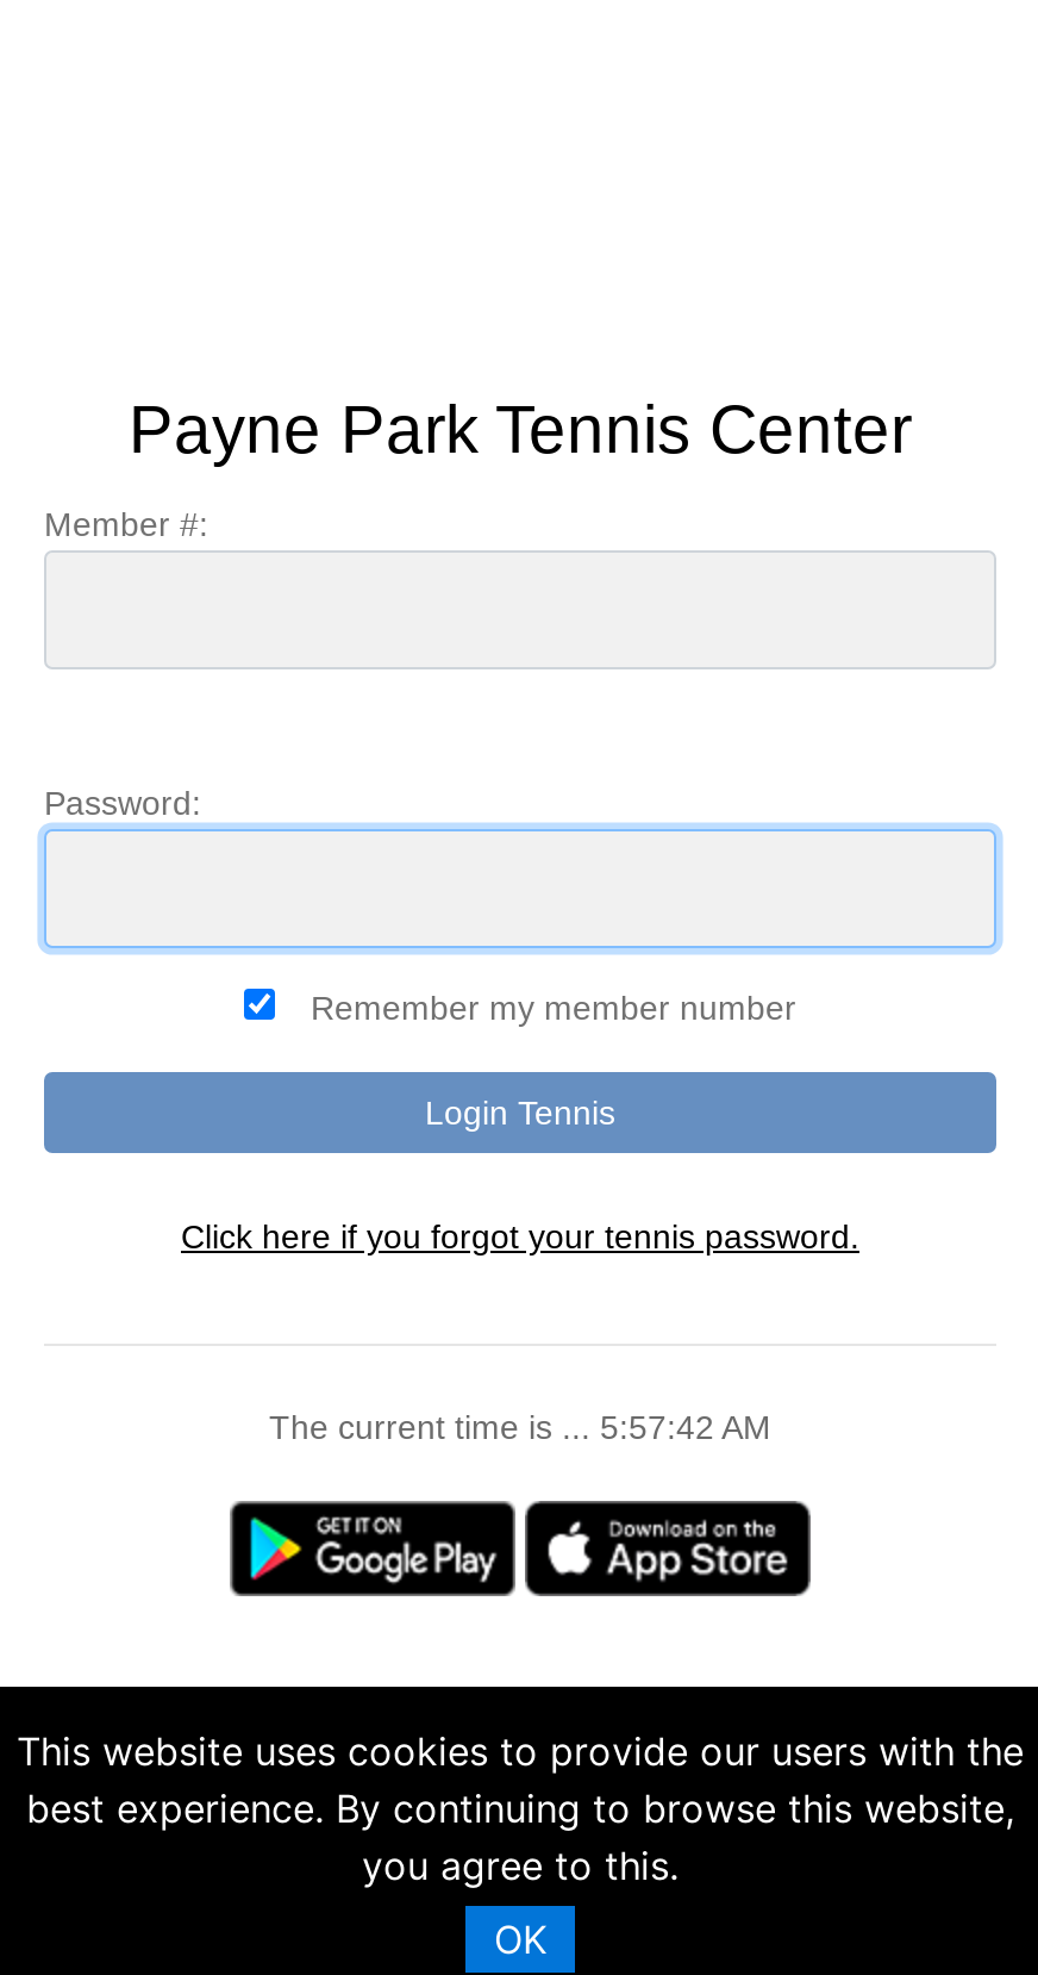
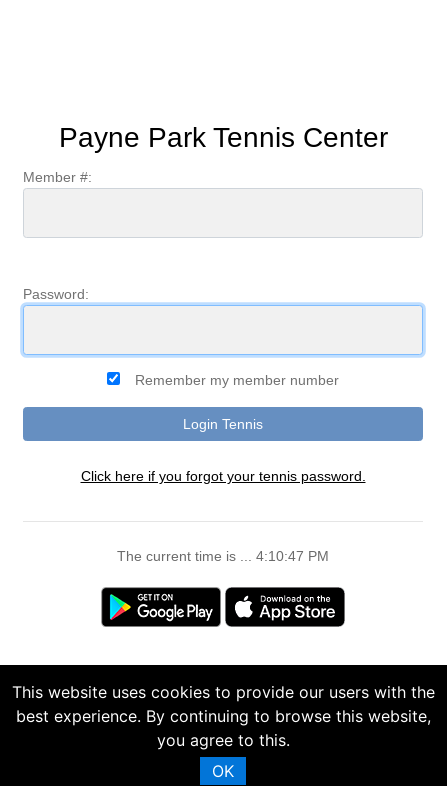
- The current time is ... 5:57:42 AM
+ The current time is ... 4:10:47 PM
